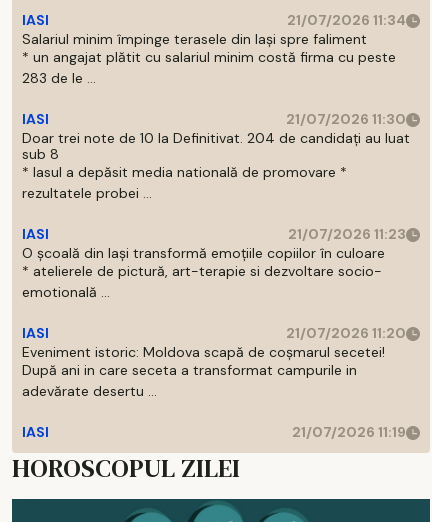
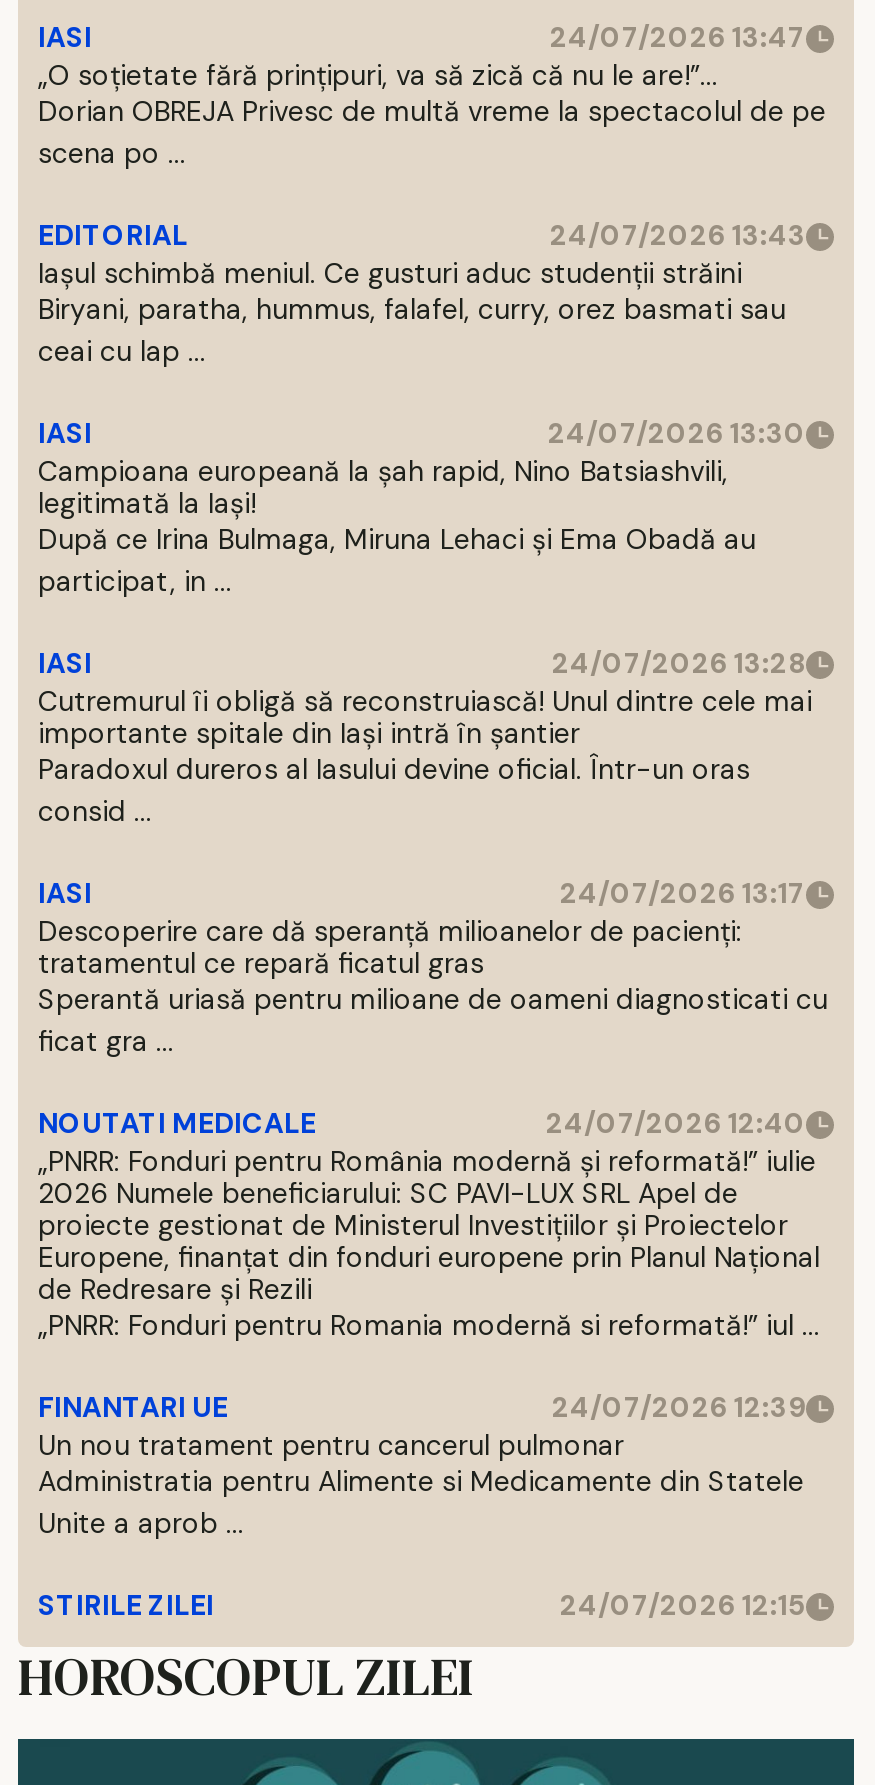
- 21/07/2026 11:34
- Salariul minim împinge terasele din Iași spre faliment
- * un angajat plătit cu salariul minim costă firma cu peste
- 283 de le ...
+ 24/07/2026 13:47
+ „O soțietate fără prințipuri, va să zică că nu le are!”...
+ Dorian OBREJA Privesc de multă vreme la spectacolul de pe
+ scena po ...
+ EDITORIAL
+ 24/07/2026 13:43
+ Iașul schimbă meniul. Ce gusturi aduc studenții străini
+ Biryani, paratha, hummus, falafel, curry, orez basmati sau
+ ceai cu lap ...

- 21/07/2026 11:30
- Doar trei note de 10 la Definitivat. 204 de candidați au luat
- sub 8
- * Iasul a depăsit media natională de promovare *
- rezultatele probei ...
+ 24/07/2026 13:30
+ Campioana europeană la şah rapid, Nino Batsiashvili,
+ legitimată la Iași!
+ După ce Irina Bulmaga, Miruna Lehaci şi Ema Obadă au
+ participat, in ...

- 21/07/2026 11:23
- O școală din Iași transformă emoțiile copiilor în culoare
- * atelierele de pictură, art-terapie si dezvoltare socio-
- emotională ...
+ 24/07/2026 13:28
+ Cutremurul îi obligă să reconstruiască! Unul dintre cele mai
+ importante spitale din Iași intră în șantier
+ Paradoxul dureros al Iasului devine oficial. Într-un oras
+ consid ...

- 21/07/2026 11:20
- Eveniment istoric: Moldova scapă de coșmarul secetei!
- După ani in care seceta a transformat campurile in
- adevărate desertu ...
- IASI
- 21/07/2026 11:19
+ 24/07/2026 13:17
+ Descoperire care dă speranță milioanelor de pacienți:
+ tratamentul ce repară ficatul gras
+ Sperantă uriasă pentru milioane de oameni diagnosticati cu
+ ficat gra ...
+ NOUTATI MEDICALE
+ 24/07/2026 12:40
+ „PNRR: Fonduri pentru România modernă și reformată!” iulie
+ 2026 Numele beneficiarului: SC PAVI-LUX SRL Apel de
+ proiecte gestionat de Ministerul Investițiilor și Proiectelor
+ Europene, finanțat din fonduri europene prin Planul Național
+ de Redresare și Rezili
+ „PNRR: Fonduri pentru Romania modernă si reformată!” iul ...
+ FINANTARI UE
+ 24/07/2026 12:39
+ Un nou tratament pentru cancerul pulmonar
+ Administratia pentru Alimente si Medicamente din Statele
+ Unite a aprob ...
+ STIRILE ZILEI
+ 24/07/2026 12:15
